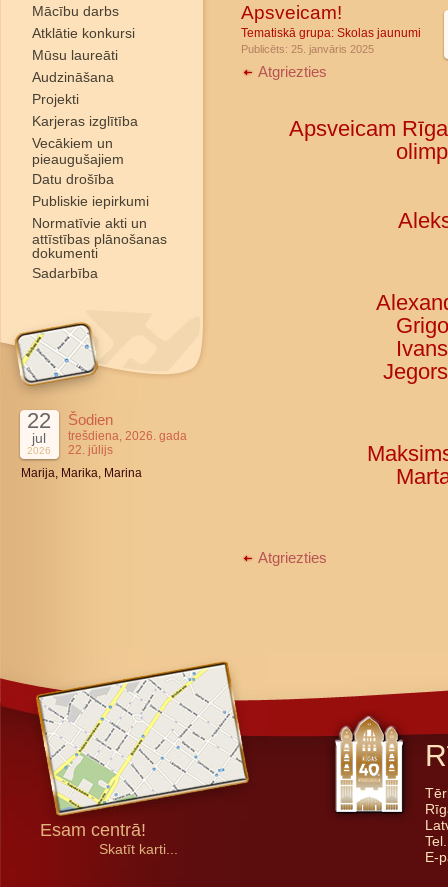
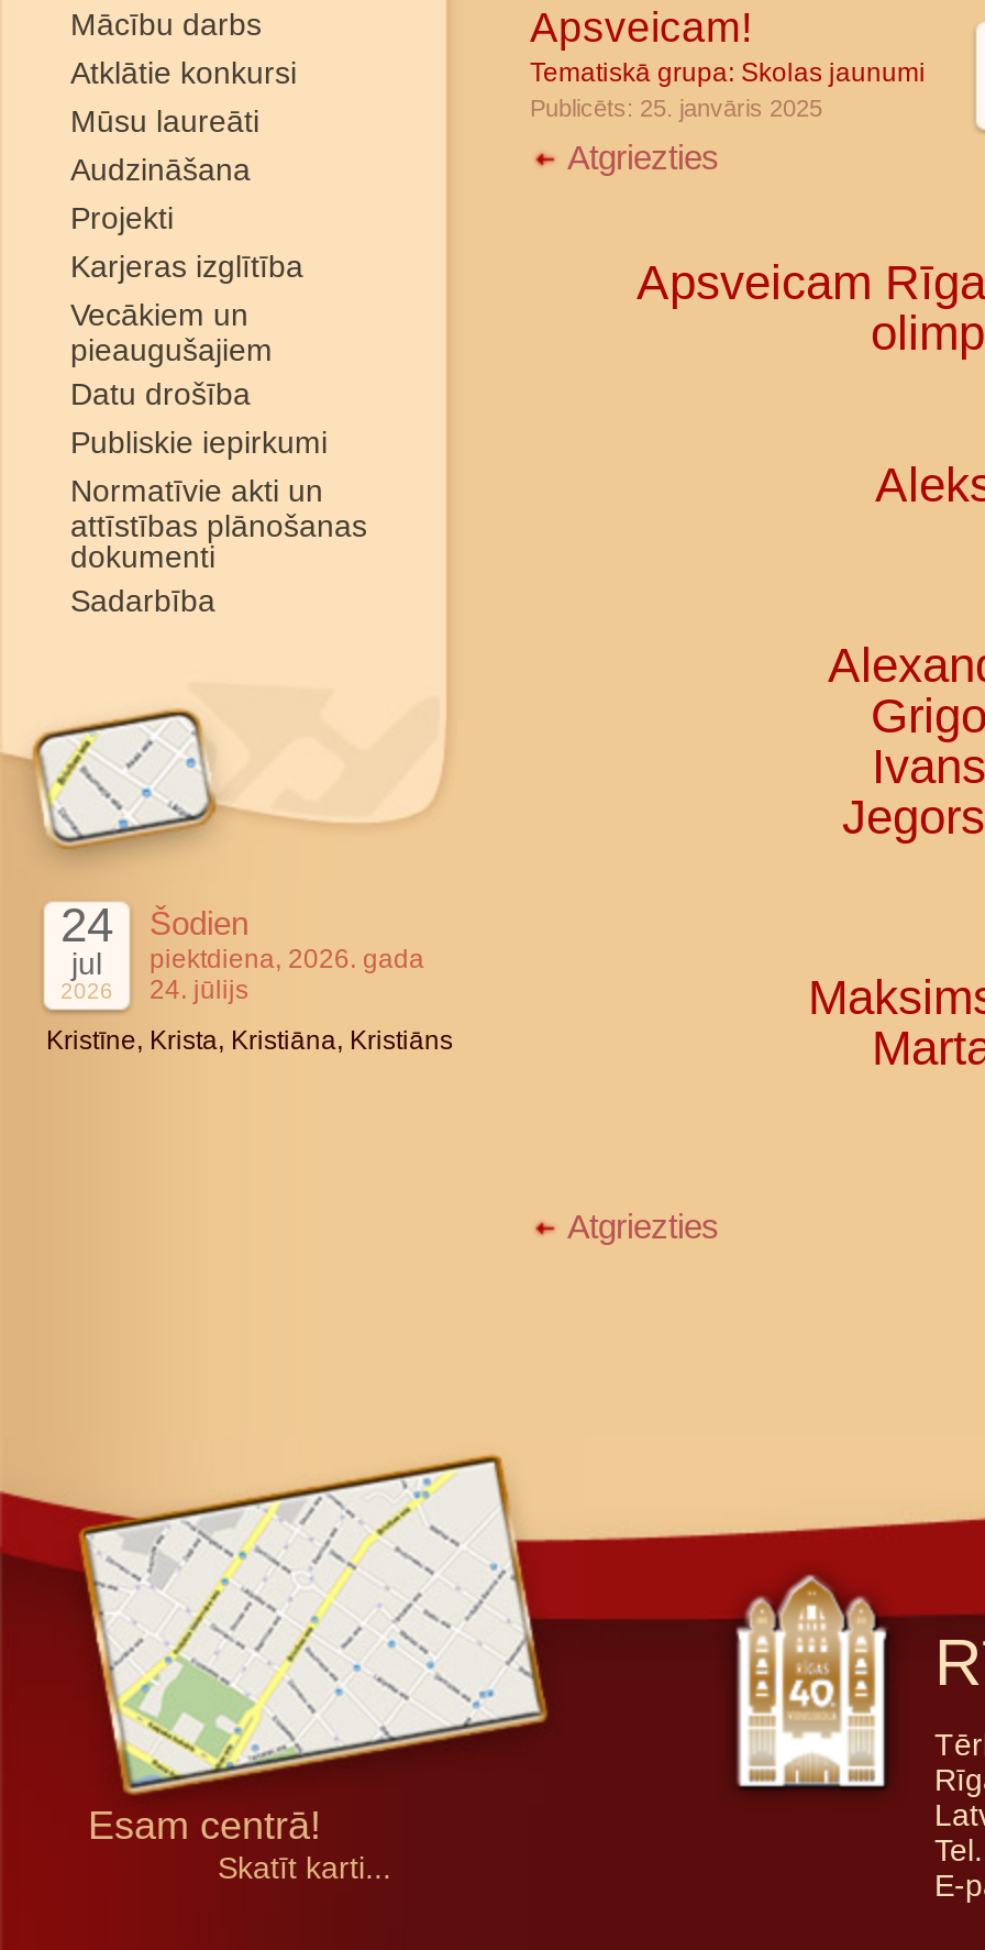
- 22 Šodien
+ 24 Šodien

- trešdiena, 2026. gada
- 22. jūlijs
+ piektdiena, 2026. gada
+ 24. jūlijs

- Marija, Marika, Marina
+ Kristīne, Krista, Kristiāna, Kristiāns
